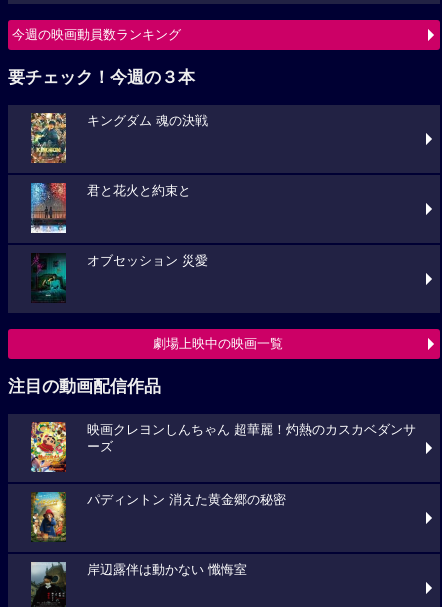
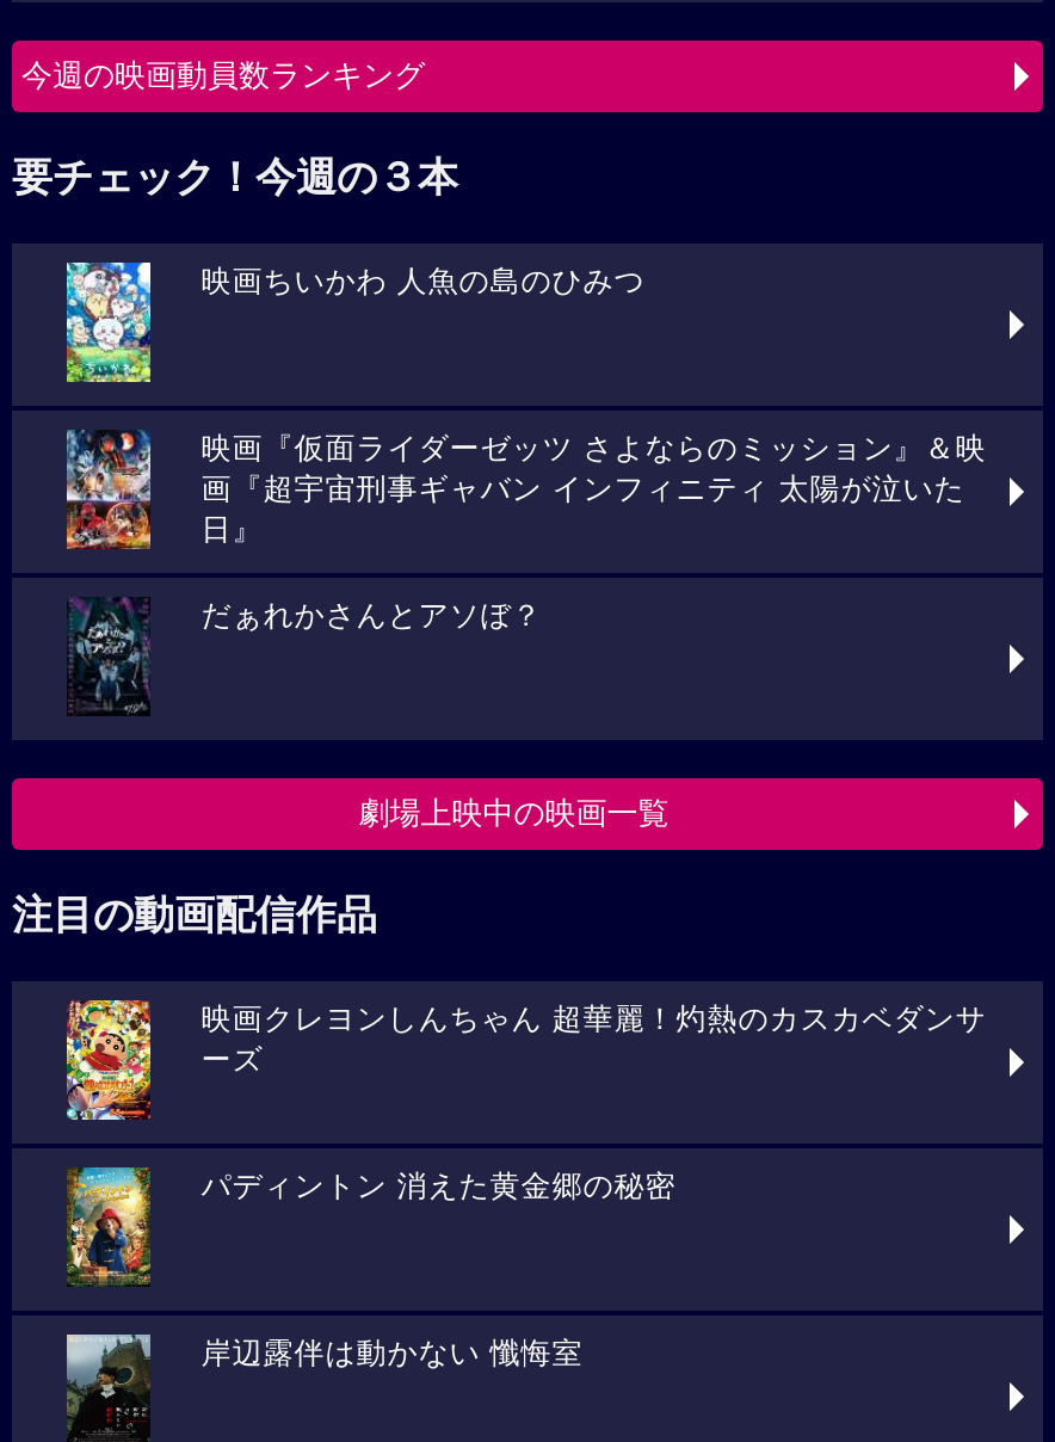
- [image]
- キングダム 魂の決戦
+ [image]
+ 映画ちいかわ 人魚の島のひみつ

- [image]
- 君と花火と約束と
+ [image]
+ 映画『仮面ライダーゼッツ さよならのミッション』＆映
+ 画『超宇宙刑事ギャバン インフィニティ 太陽が泣いた
+ 日』

- [image]
- オブセッション 災愛
+ [image]
+ だぁれかさんとアソぼ？
